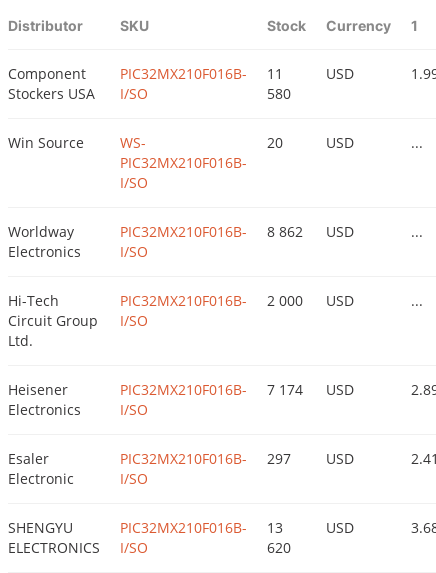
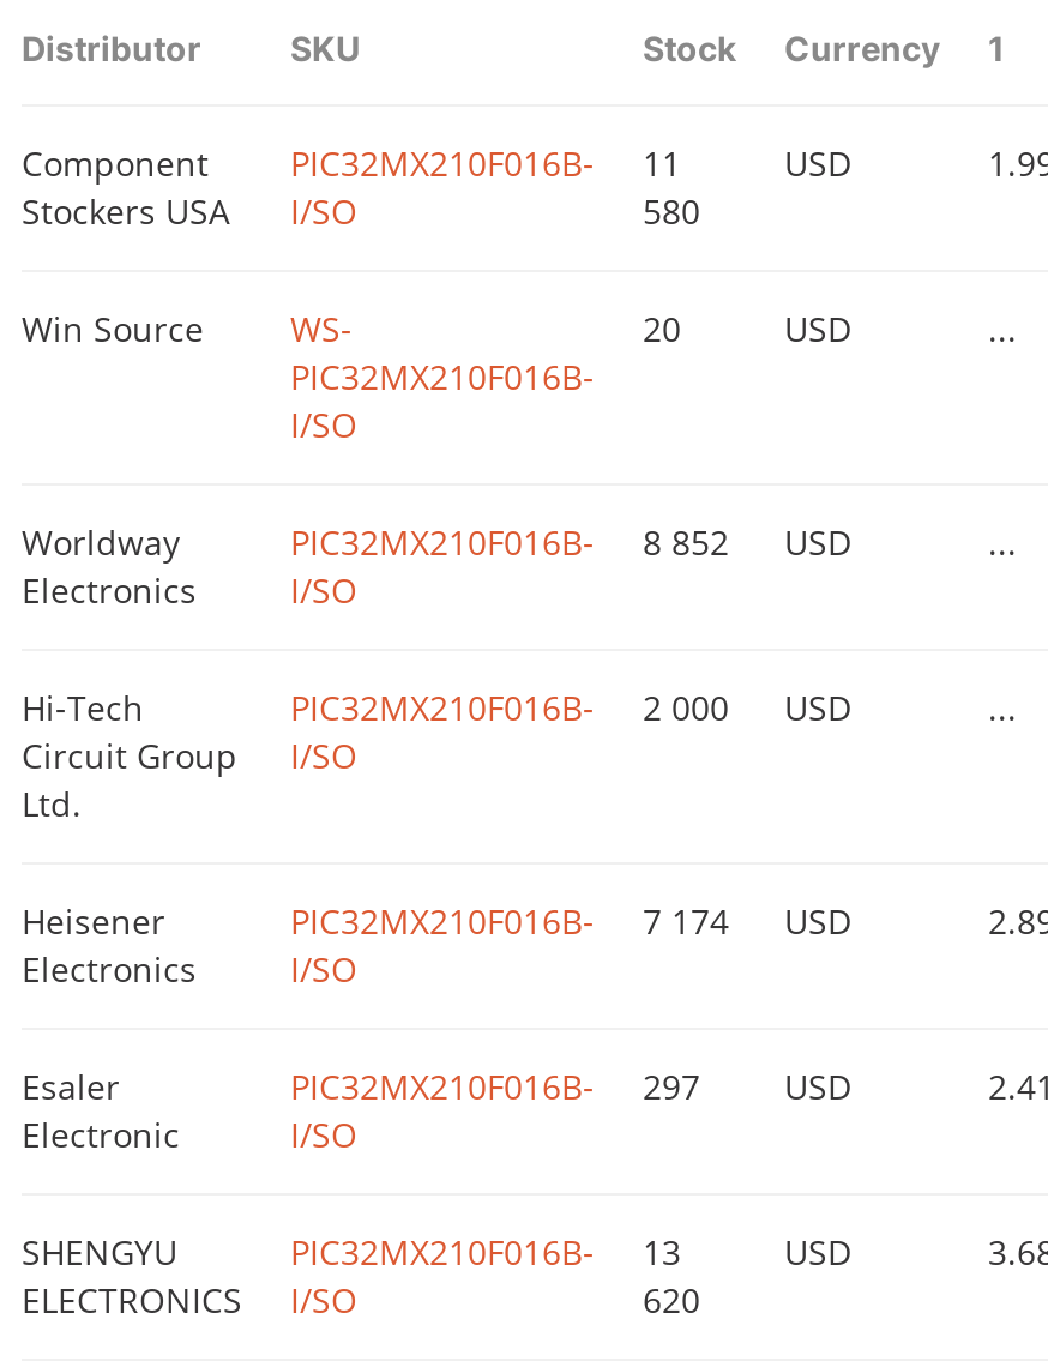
- PIC32MX210F016B- 8 862 USD
+ PIC32MX210F016B- 8 852 USD
